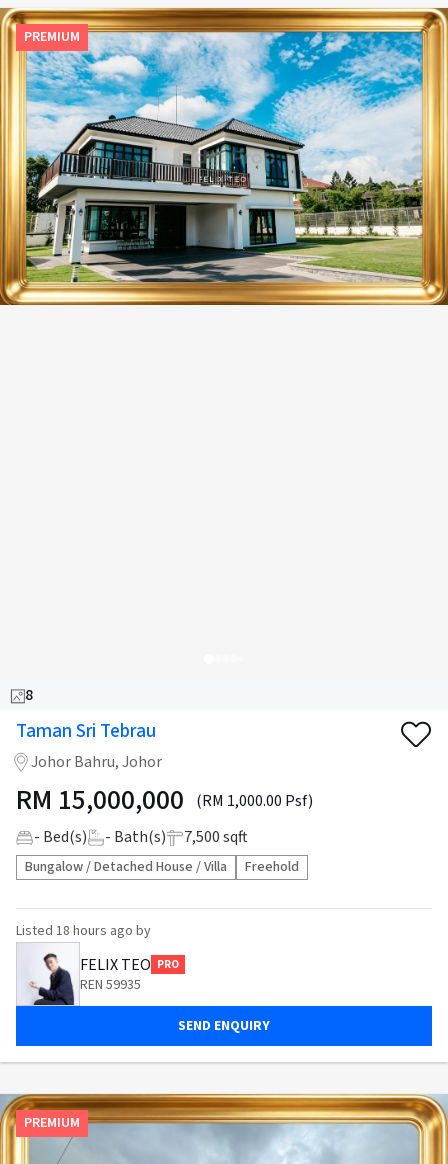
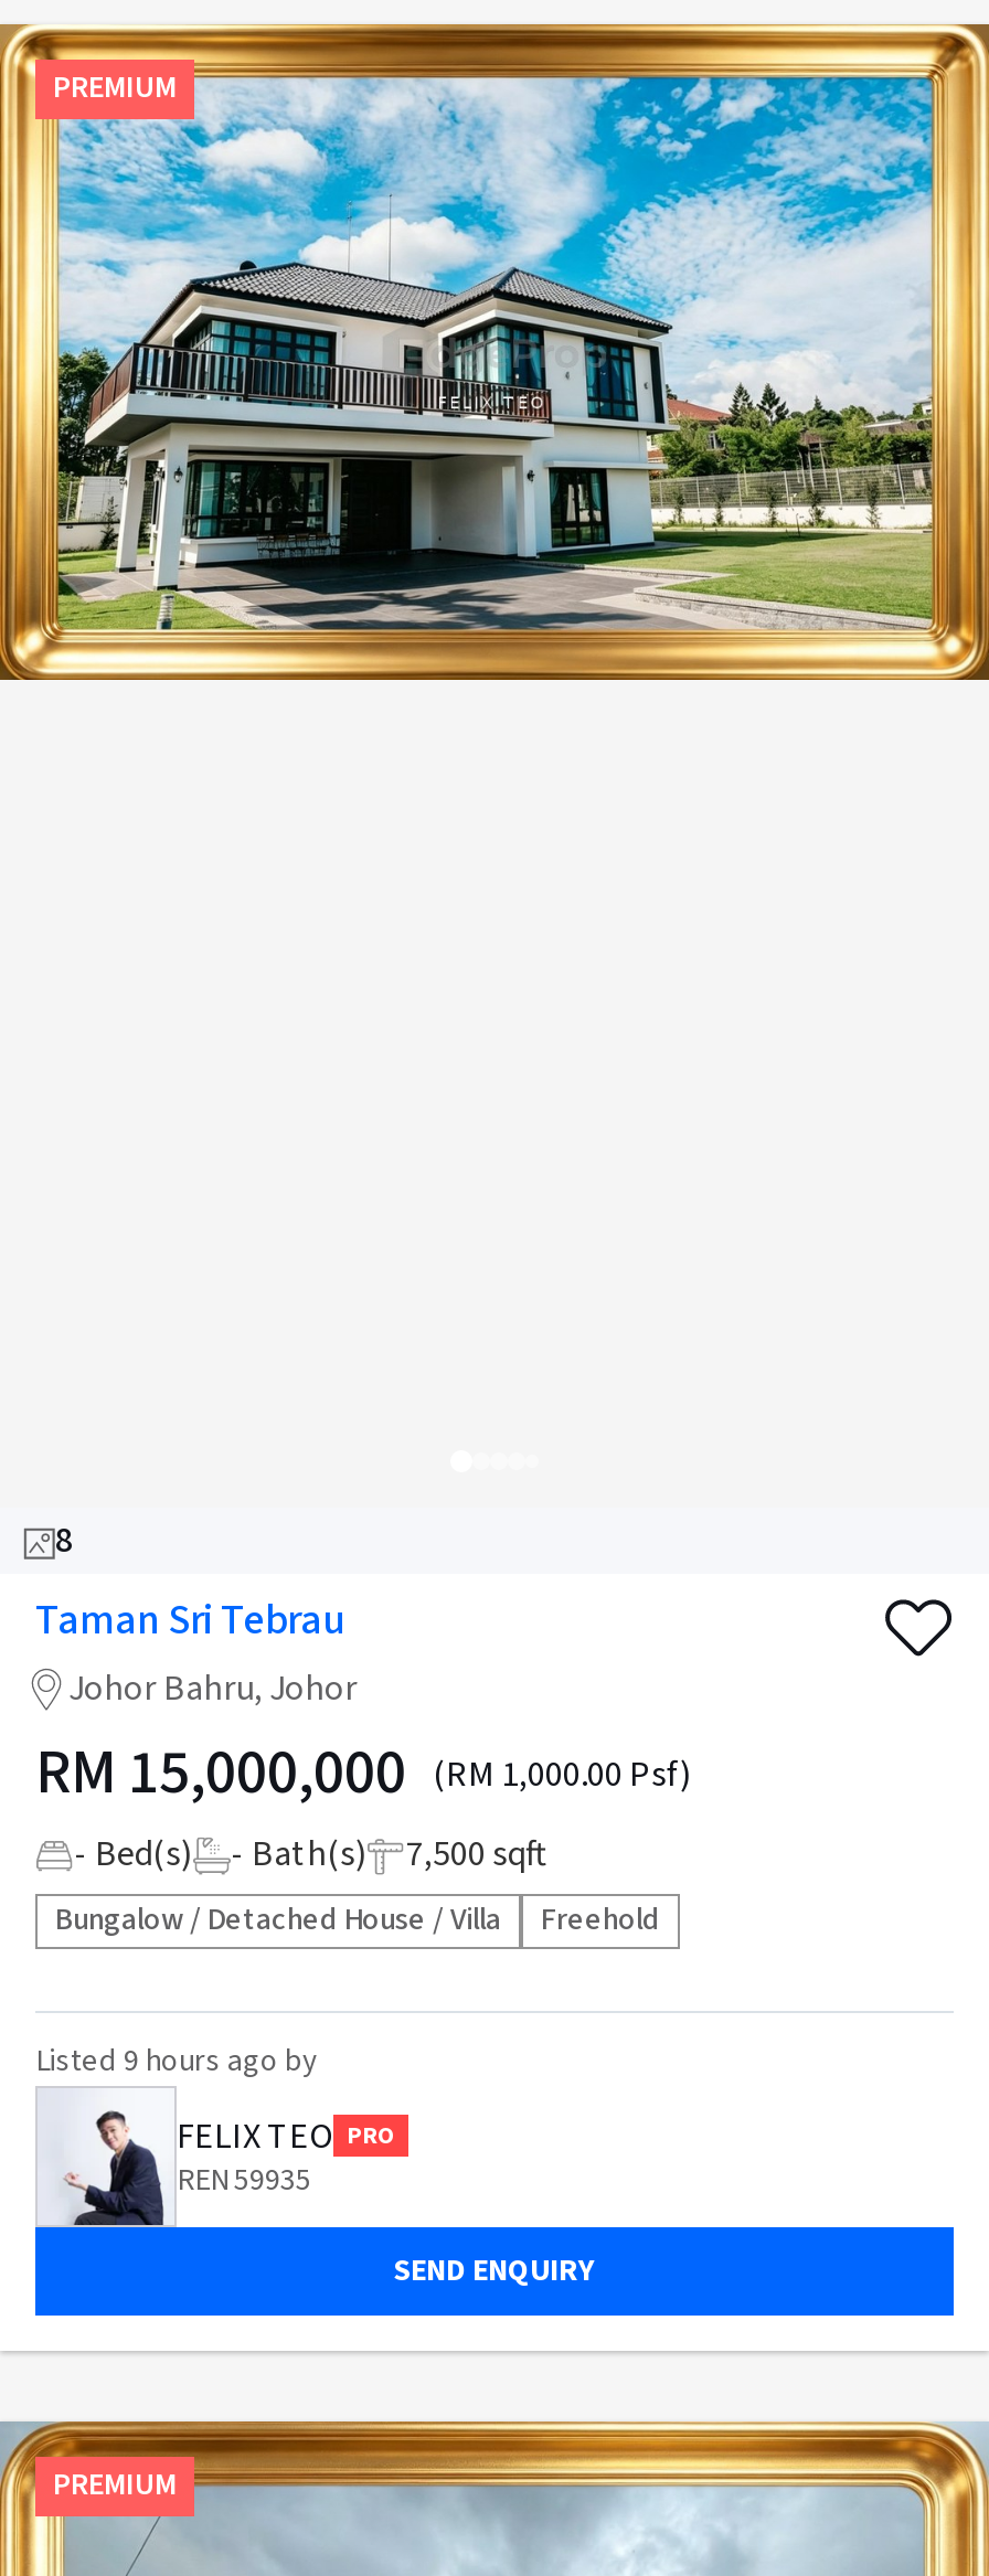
- Listed 18 hours ago by
+ Listed 9 hours ago by
